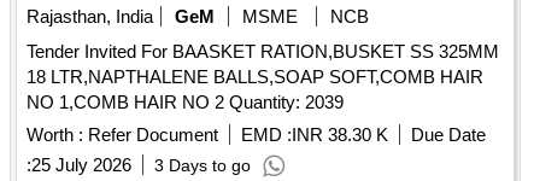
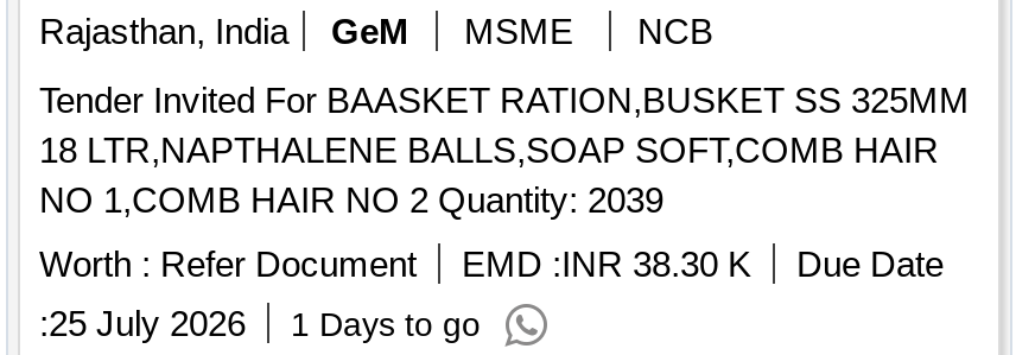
- :25 July 2026 3 Days to go
+ :25 July 2026 1 Days to go
